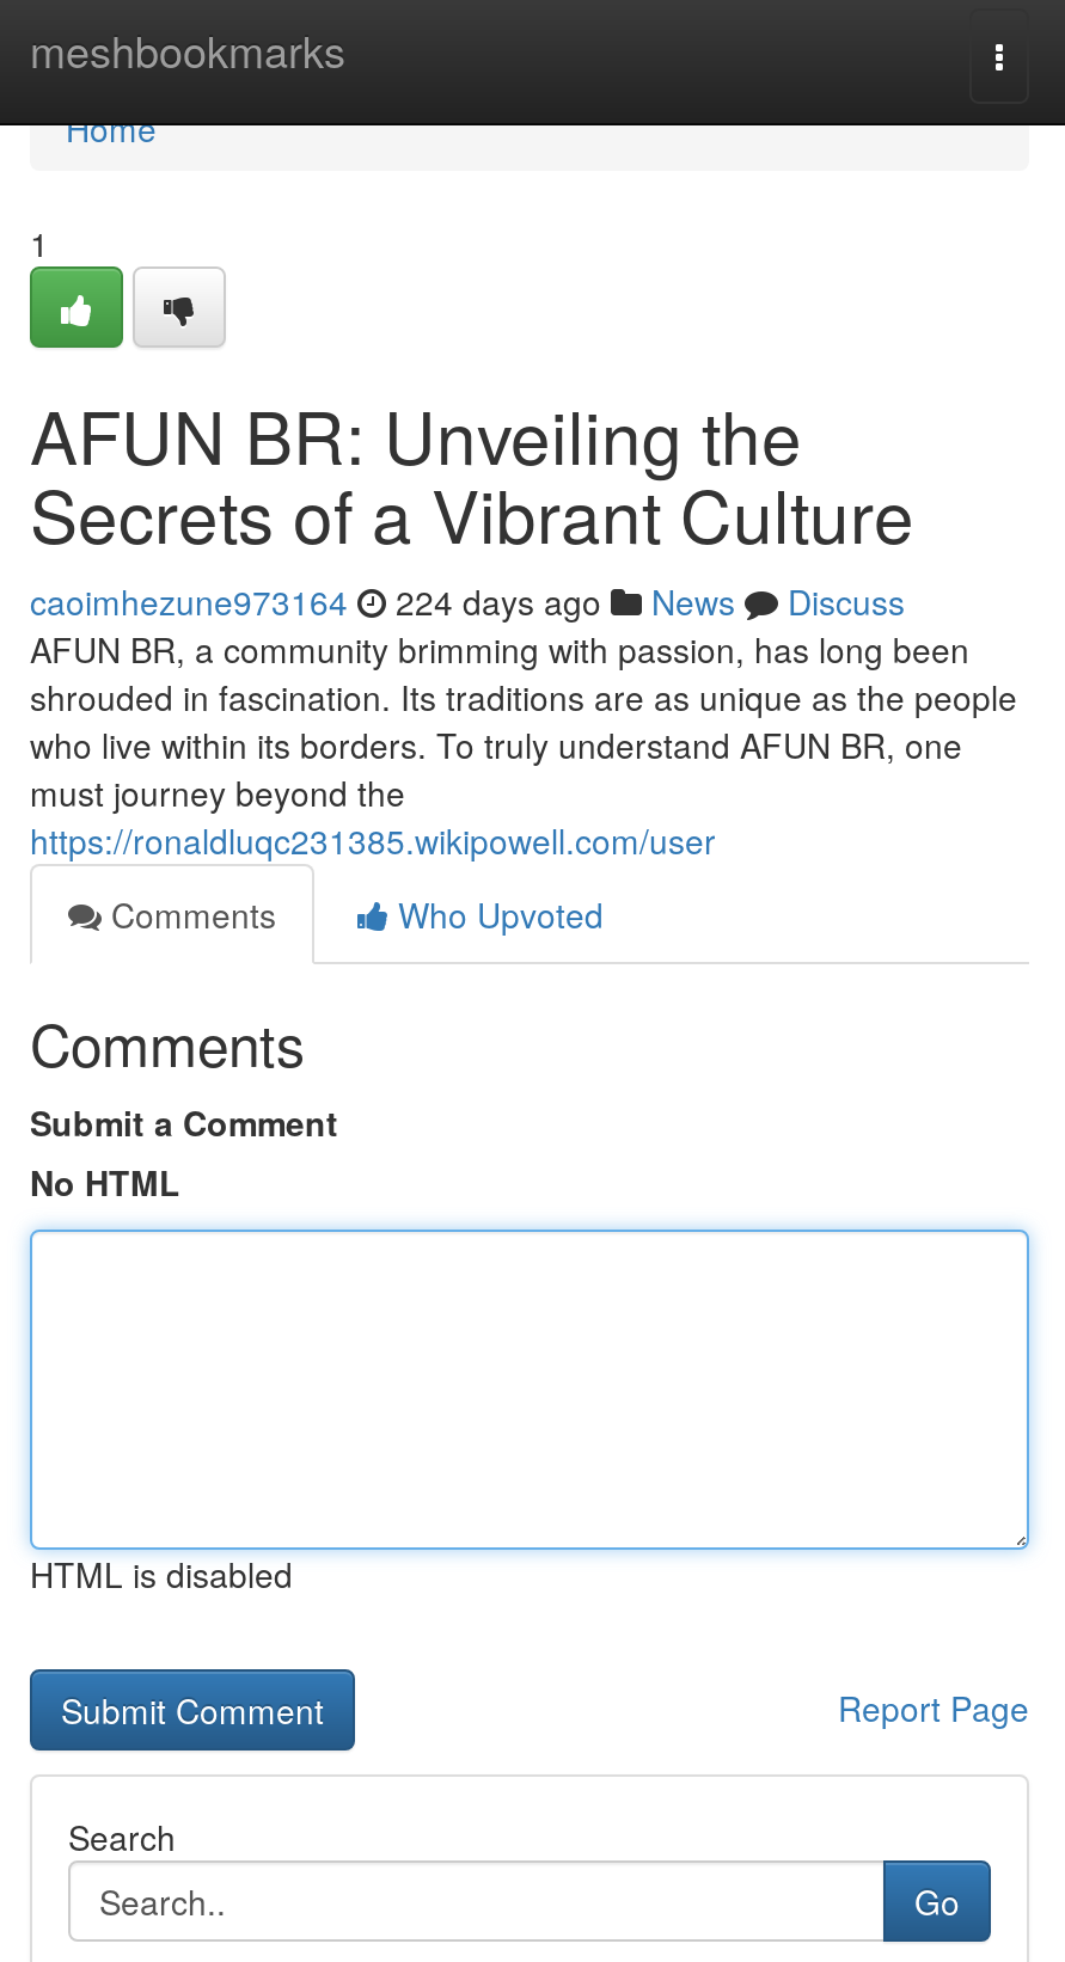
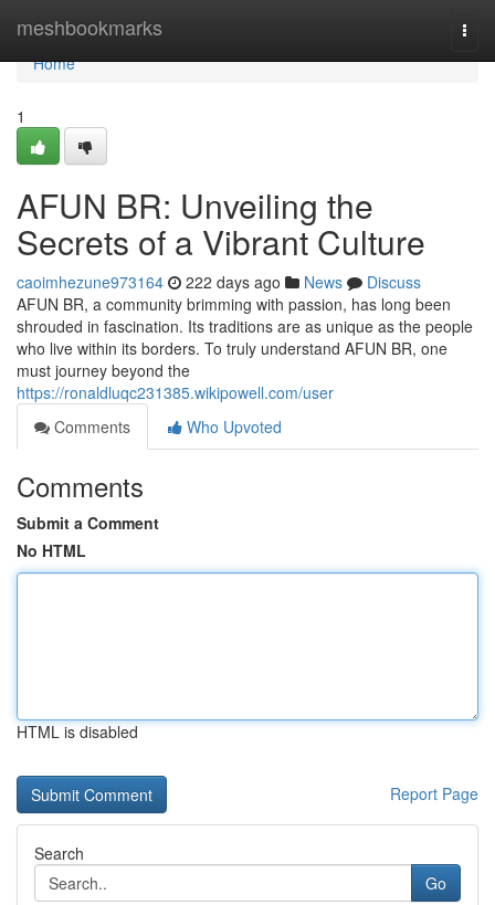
- caoimhezune973164 224 days ago News Discuss
+ caoimhezune973164 222 days ago News Discuss
